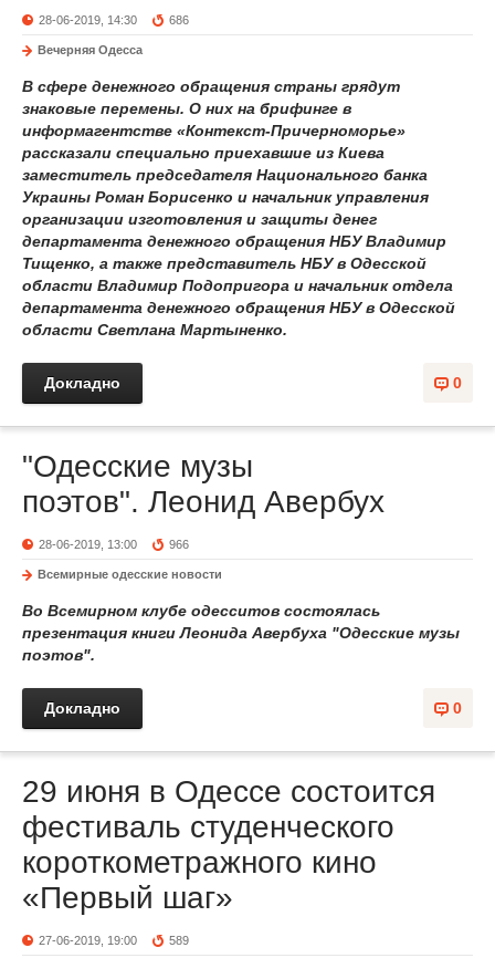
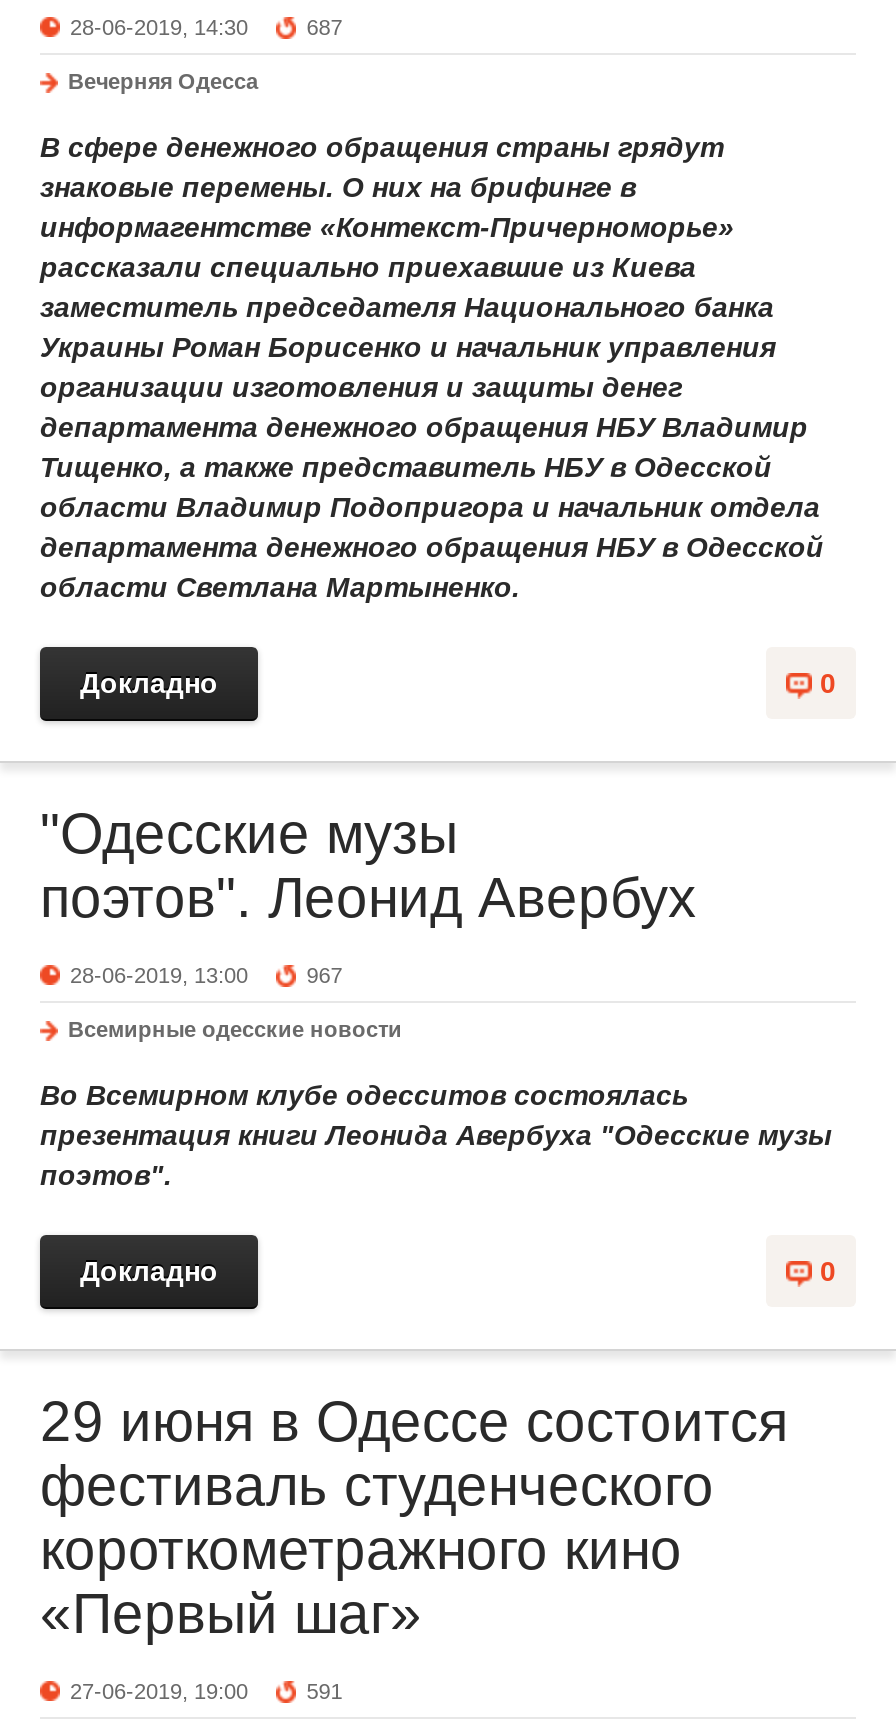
- 686
+ 687

- 966
+ 967

- 589
+ 591
